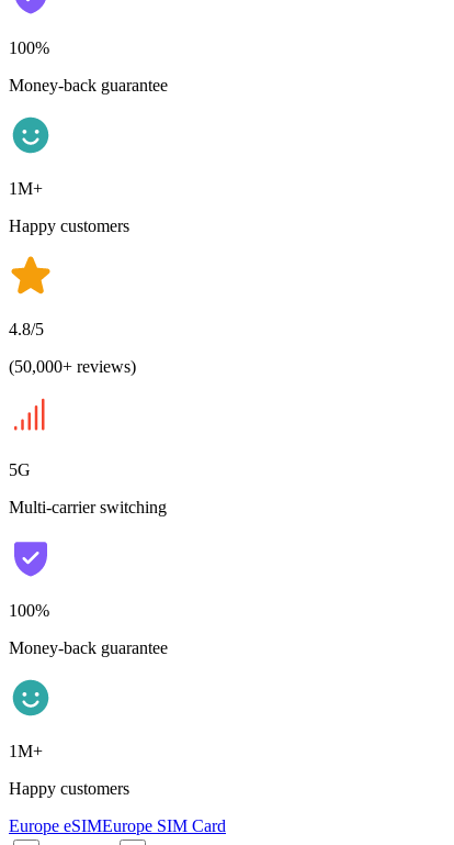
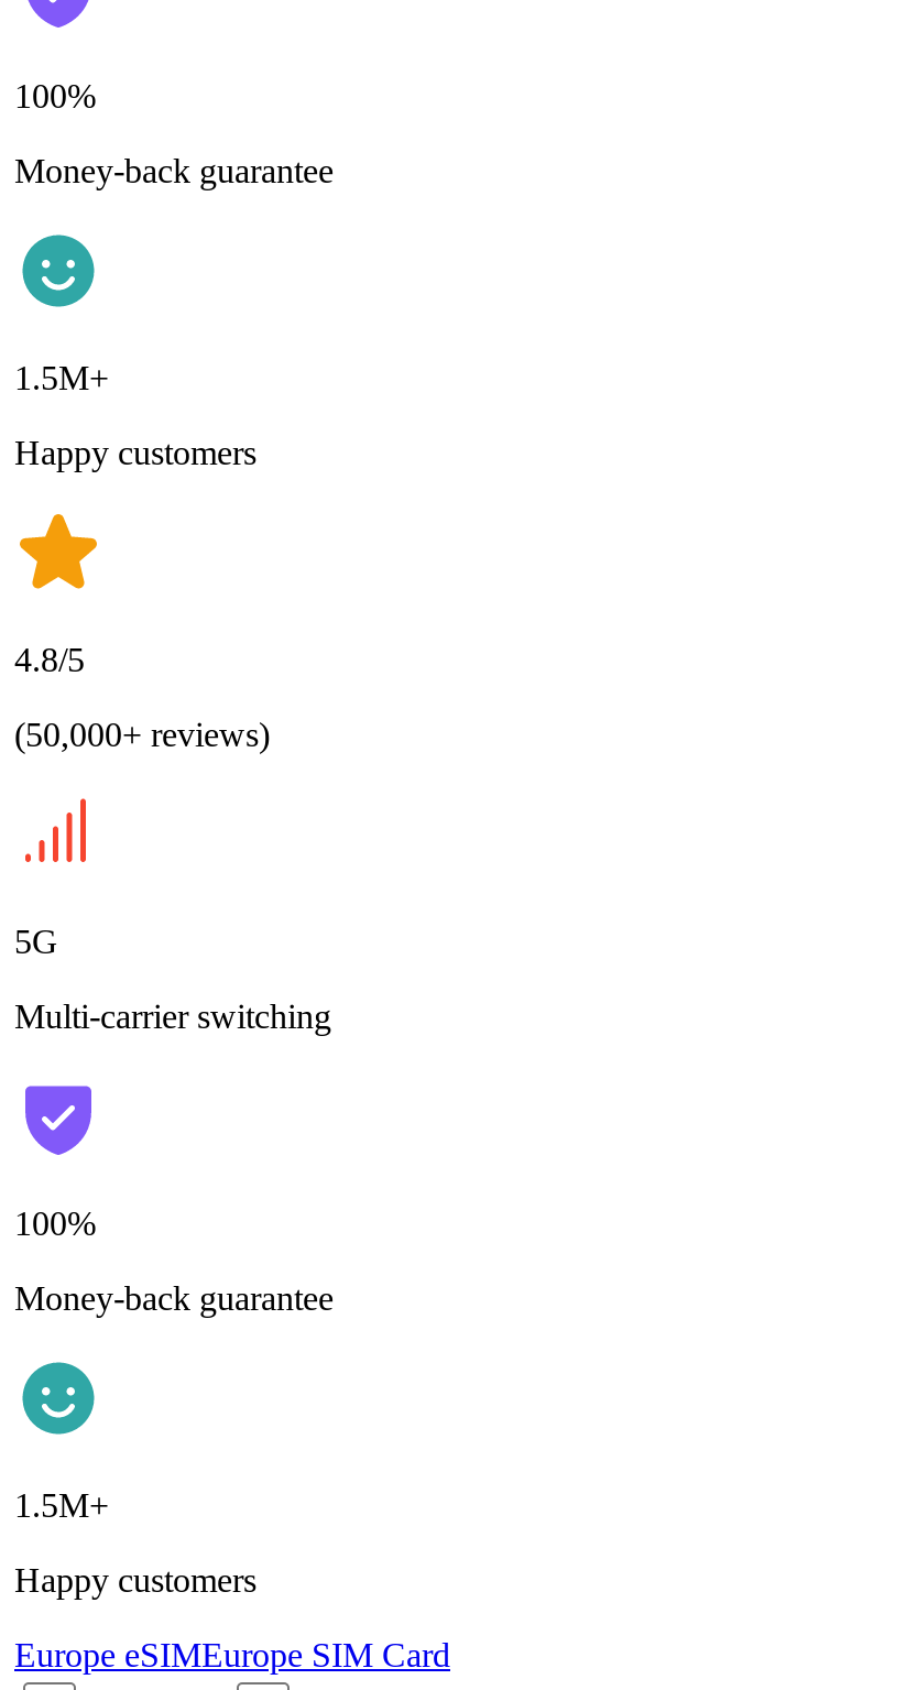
- 1M+
+ 1.5M+

- 1M+
+ 1.5M+
